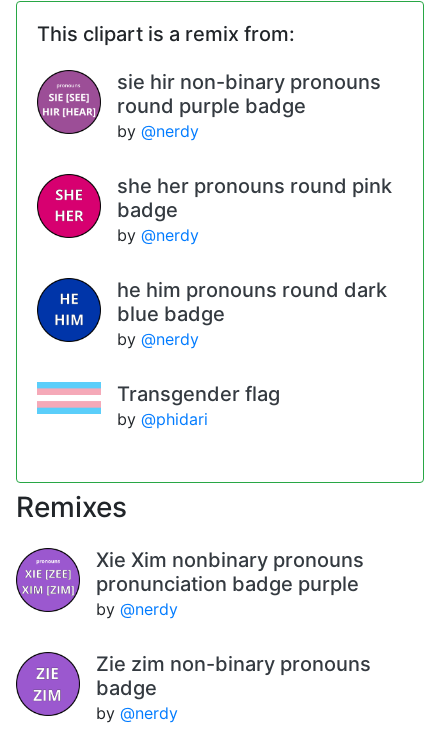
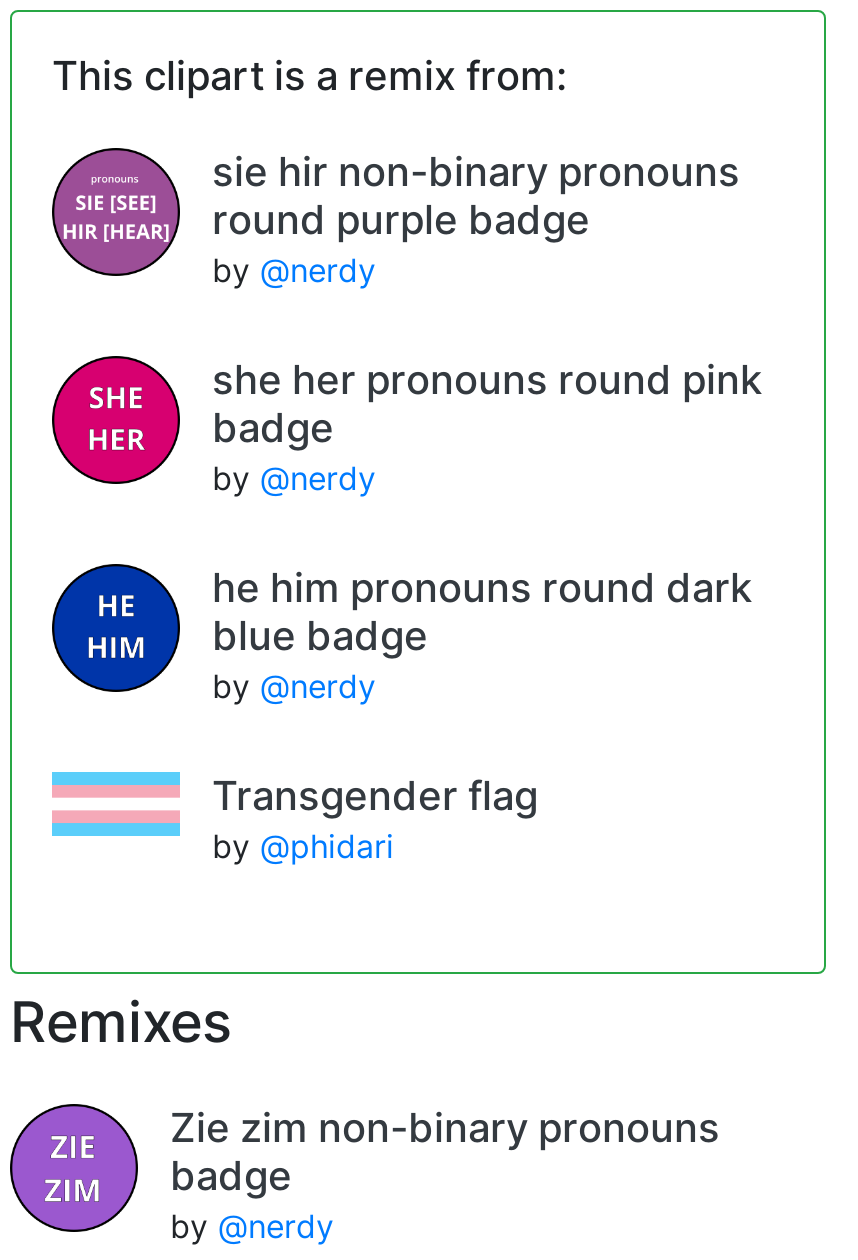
- [image]
- Xie Xim nonbinary pronouns
- pronunciation badge purple
- by @nerdy
